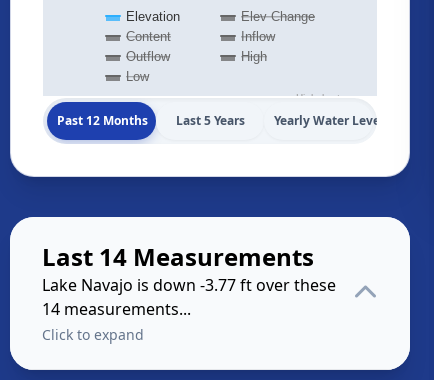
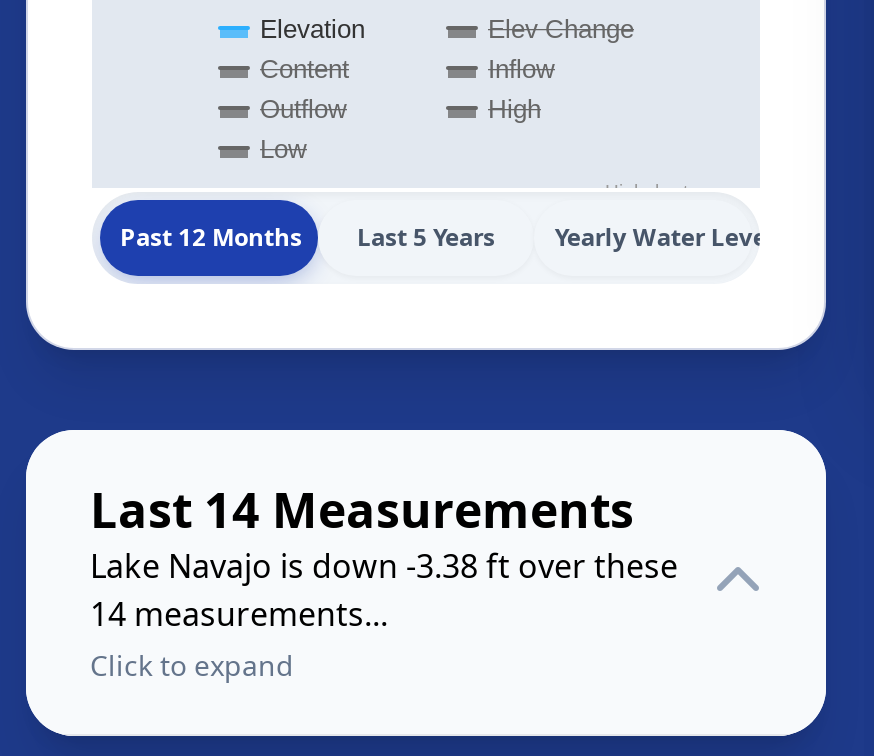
- Lake Navajo is down -3.77 ft over these
+ Lake Navajo is down -3.38 ft over these
